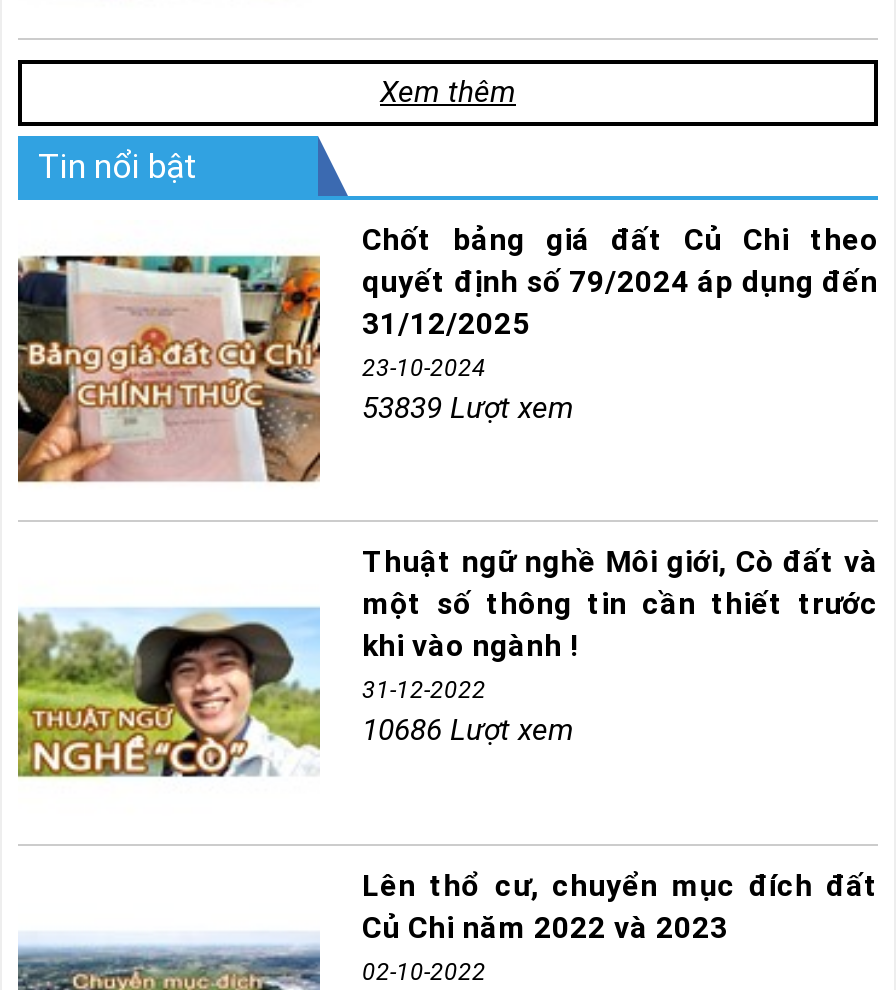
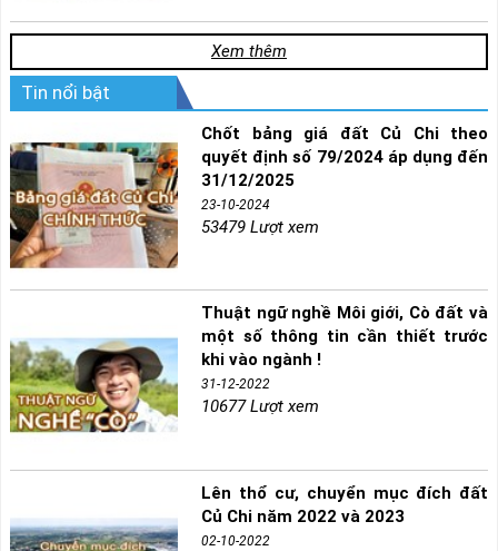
- 53839 Lượt xem
+ 53479 Lượt xem

- 10686 Lượt xem
+ 10677 Lượt xem
